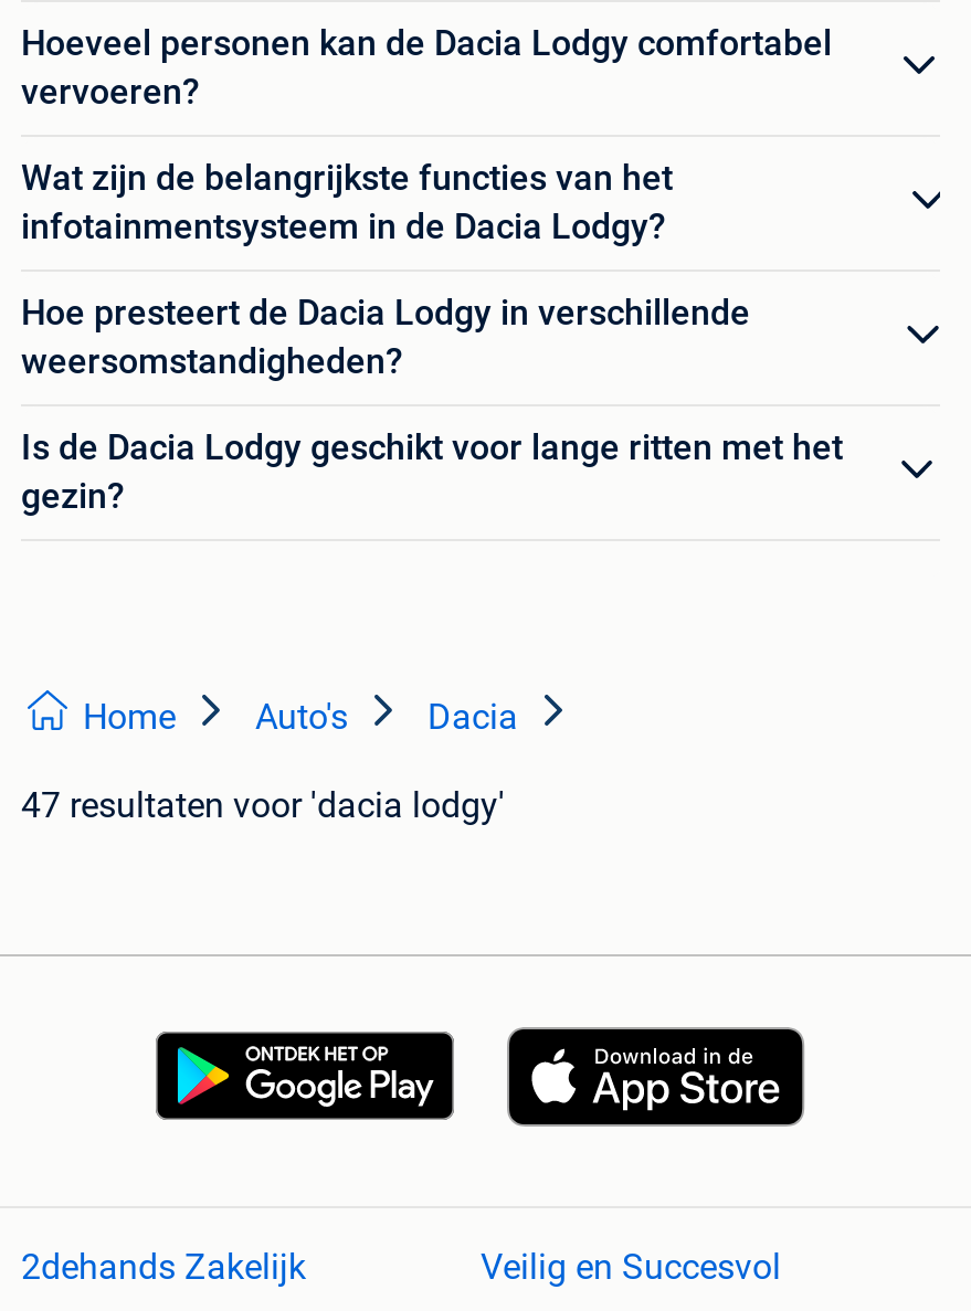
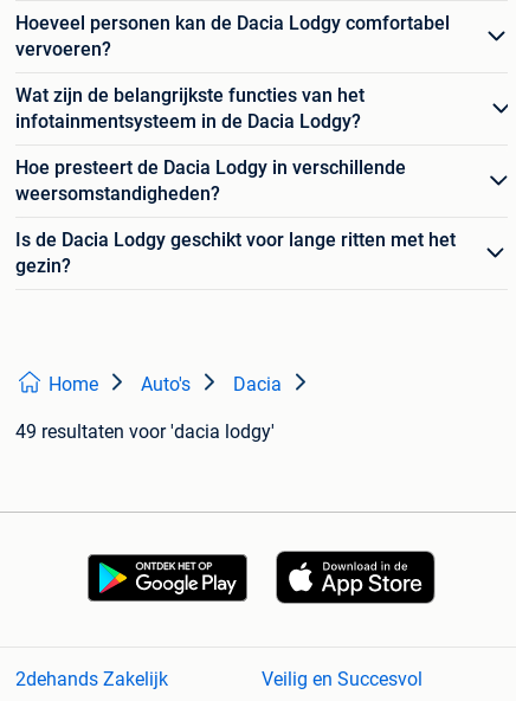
- 47 resultaten voor 'dacia lodgy'
+ 49 resultaten voor 'dacia lodgy'
